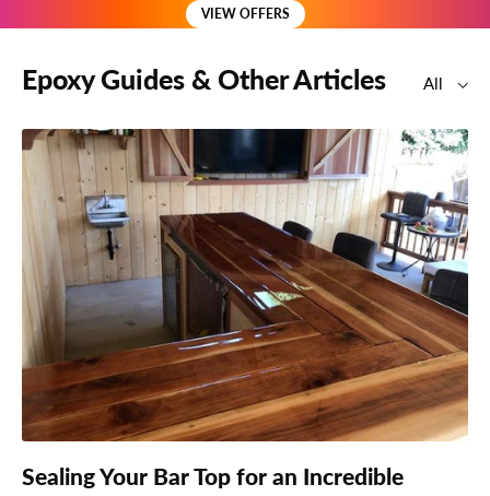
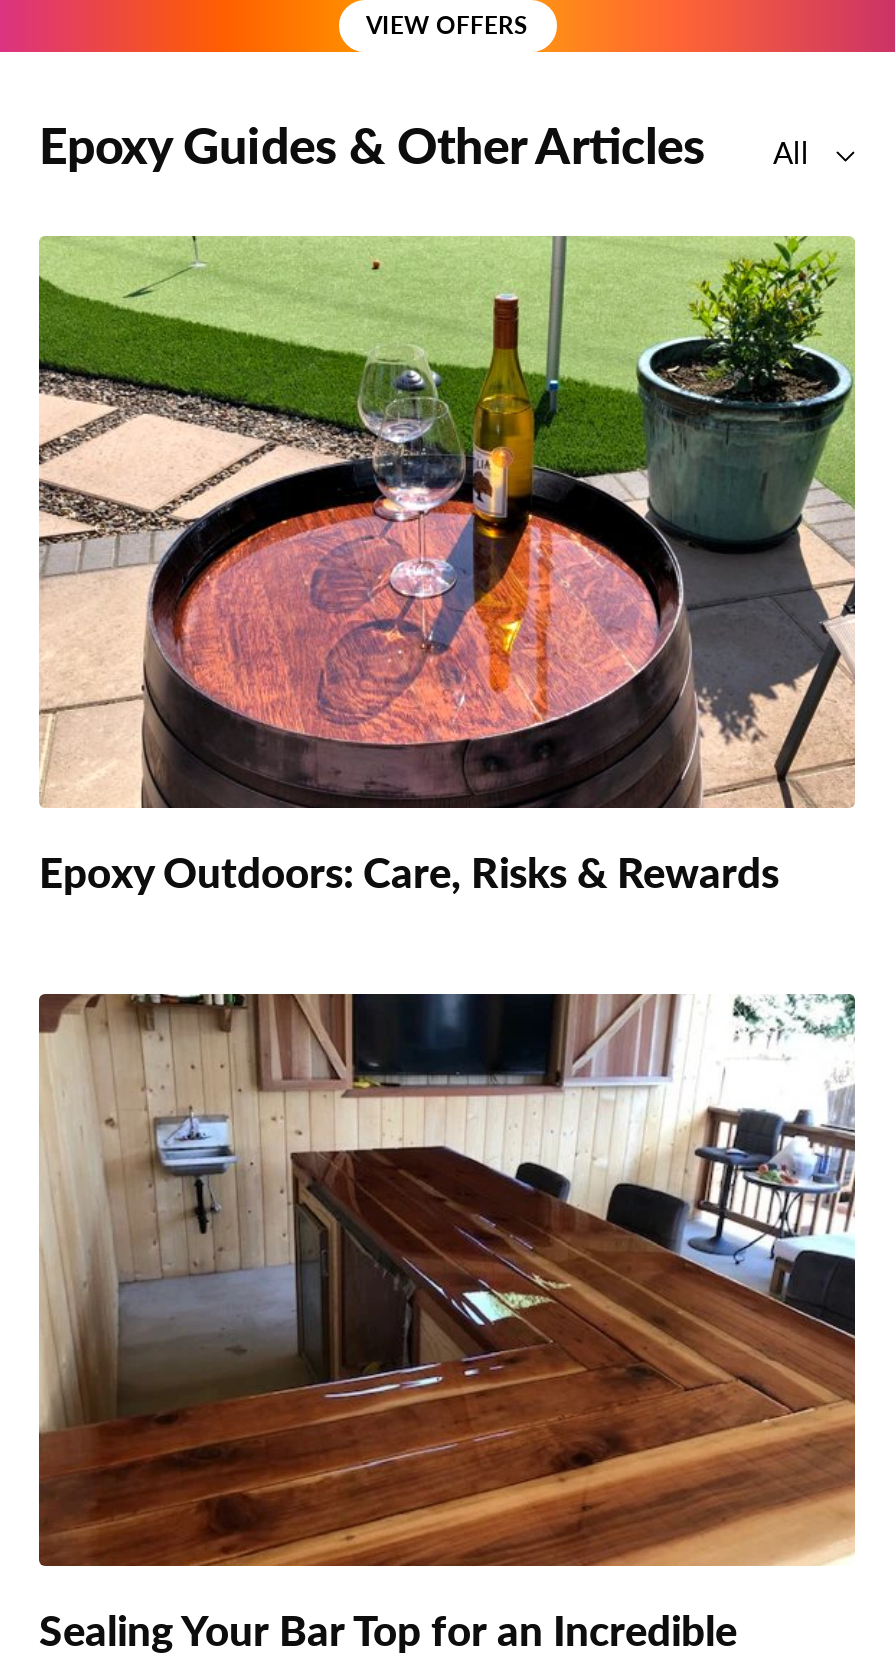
+ [image]
+ Epoxy Outdoors: Care, Risks & Rewards
